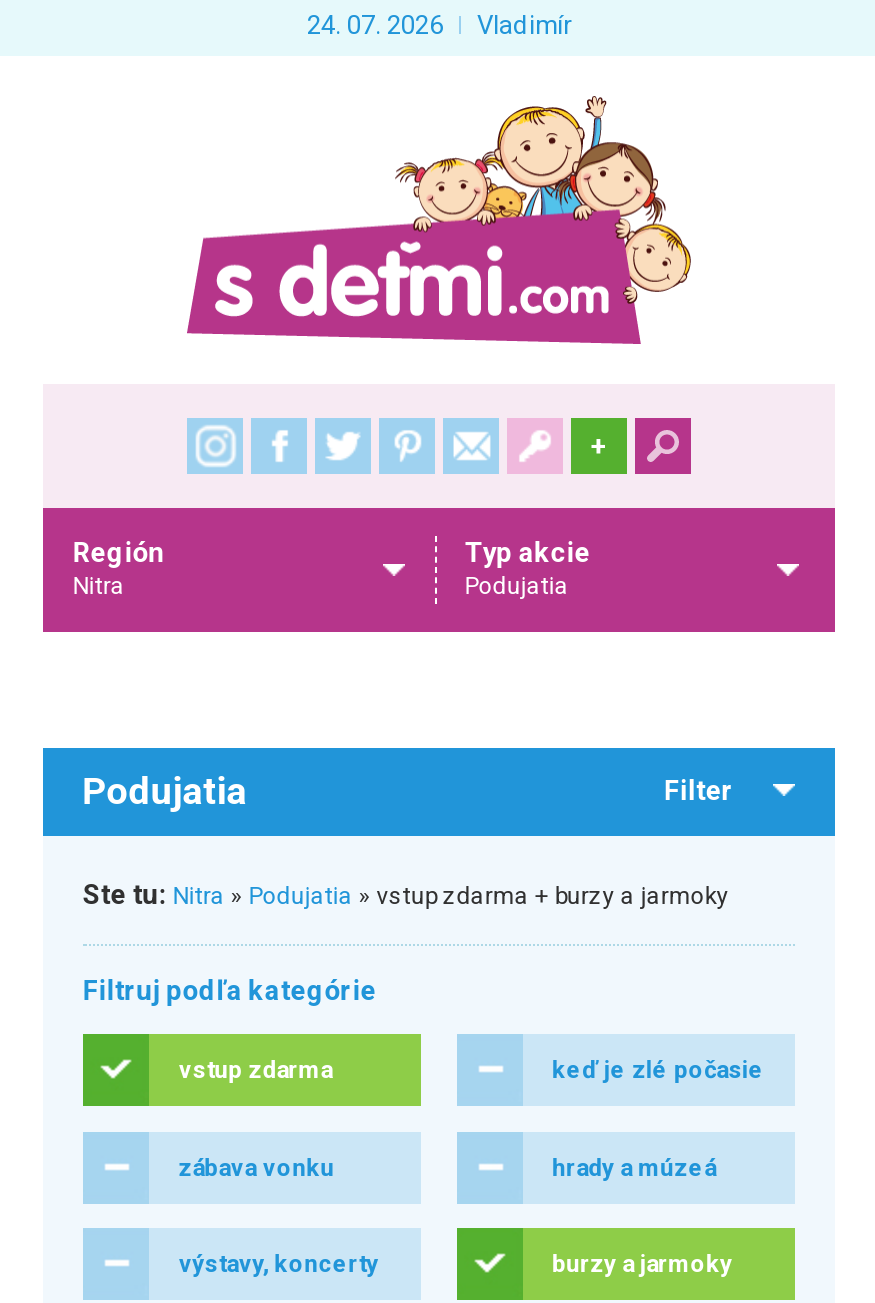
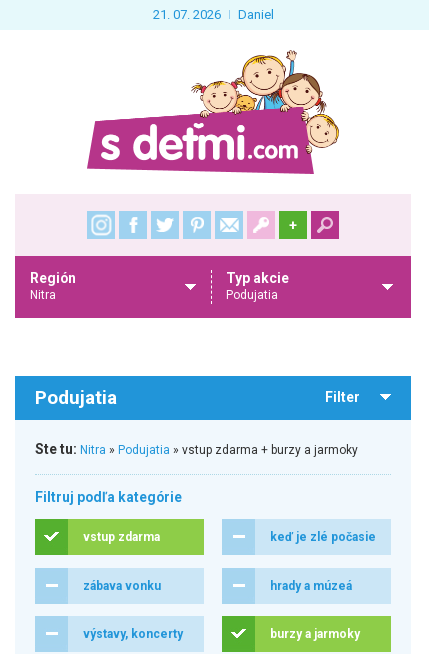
- 24. 07. 2026
- Vladimír
+ 21. 07. 2026
+ Daniel
